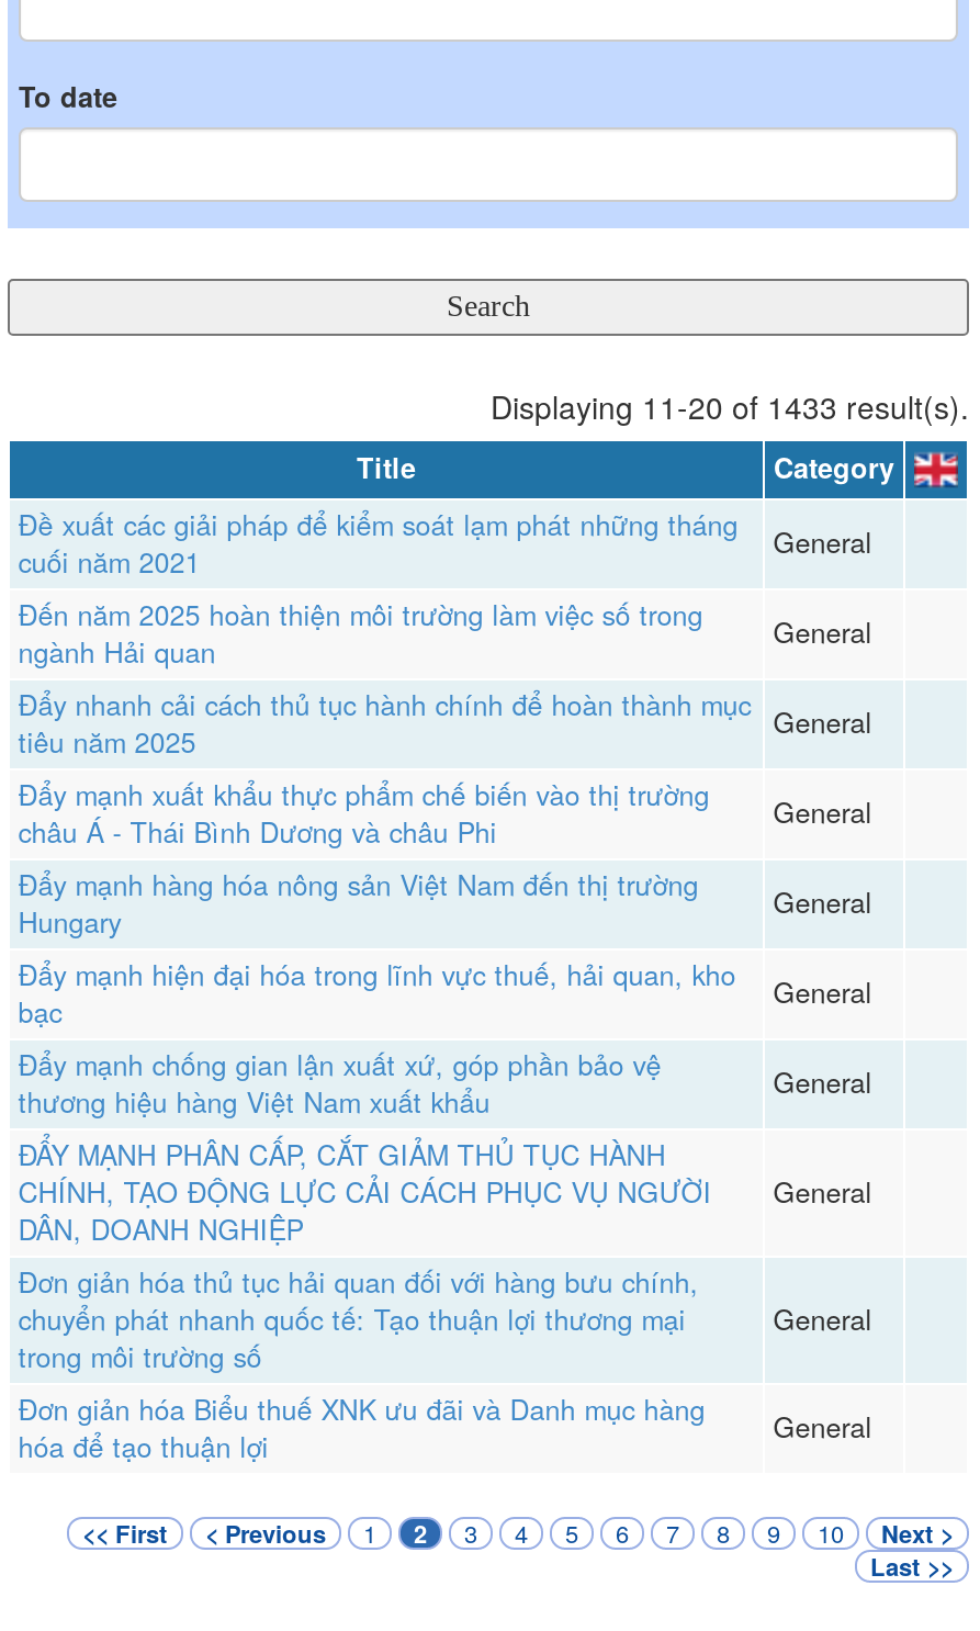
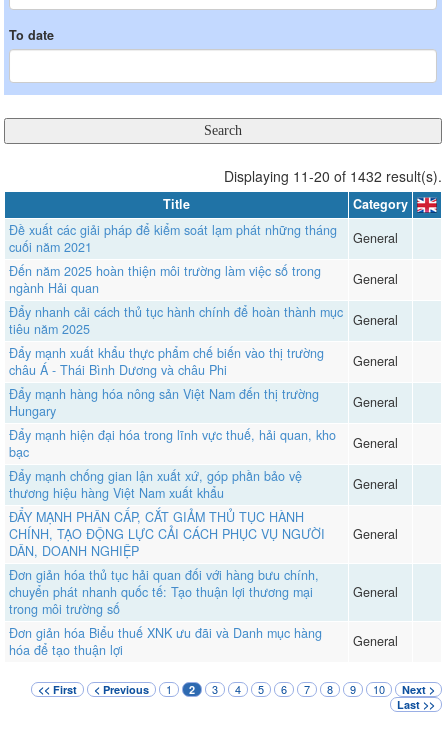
- Displaying 11-20 of 1433 result(s).
+ Displaying 11-20 of 1432 result(s).
